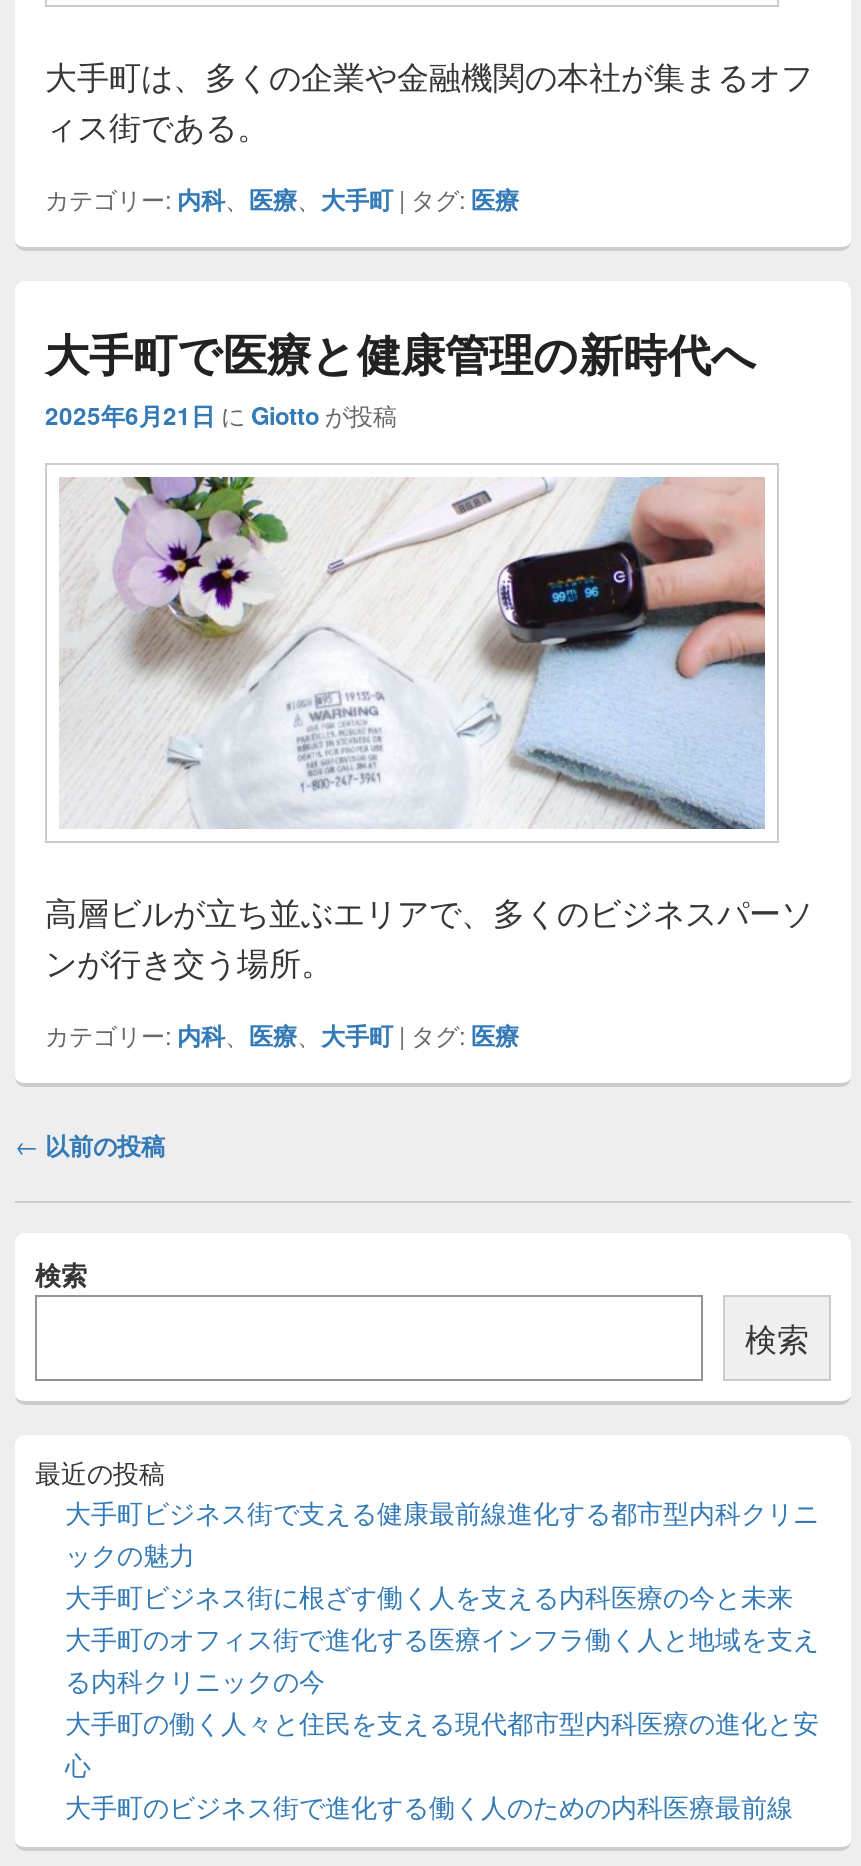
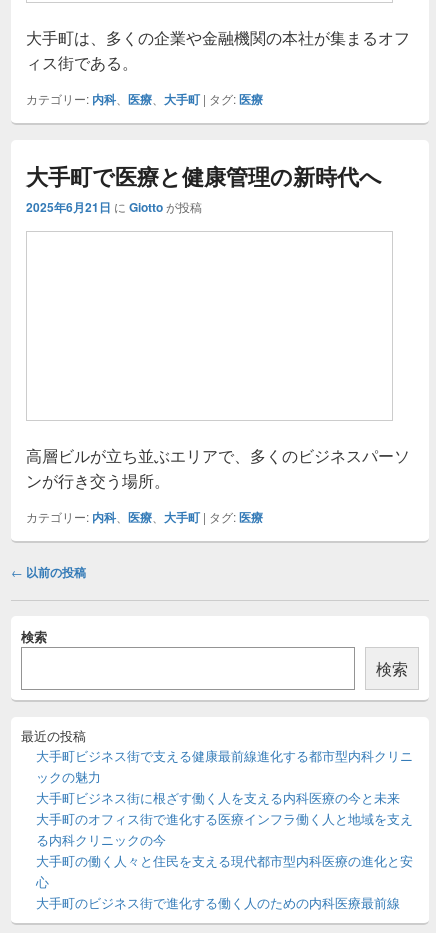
- [image]
